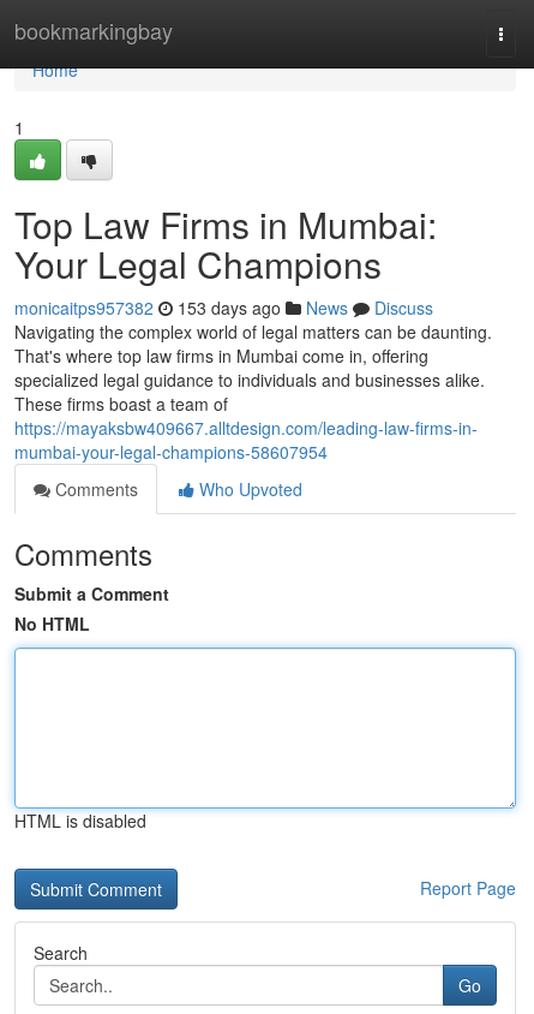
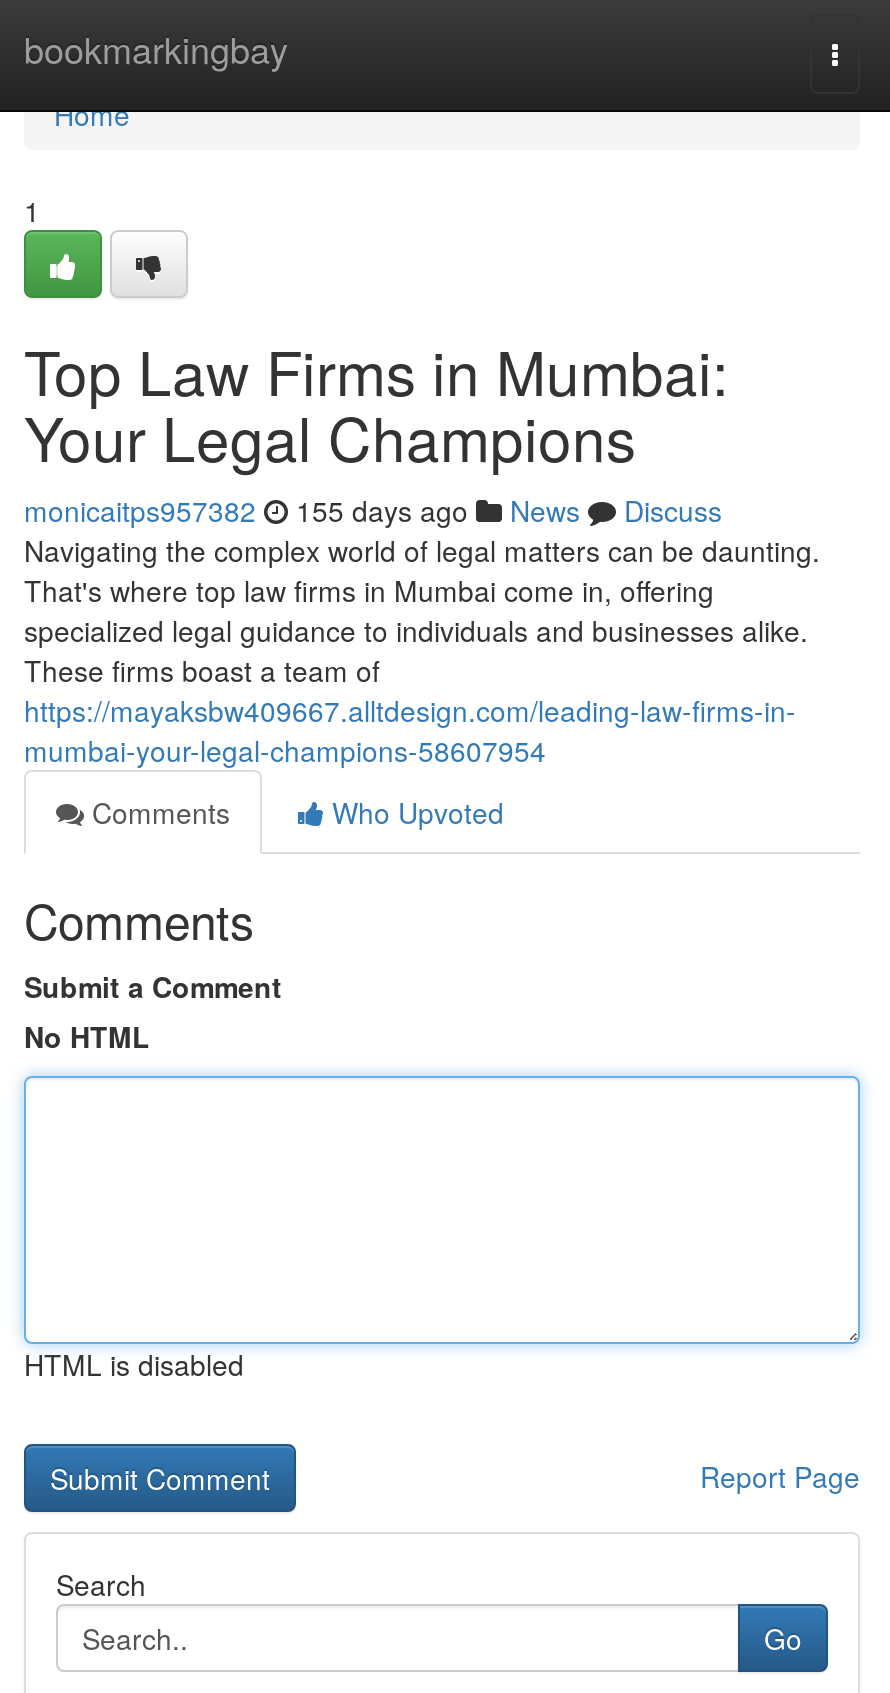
- monicaitps957382 153 days ago News Discuss
+ monicaitps957382 155 days ago News Discuss
